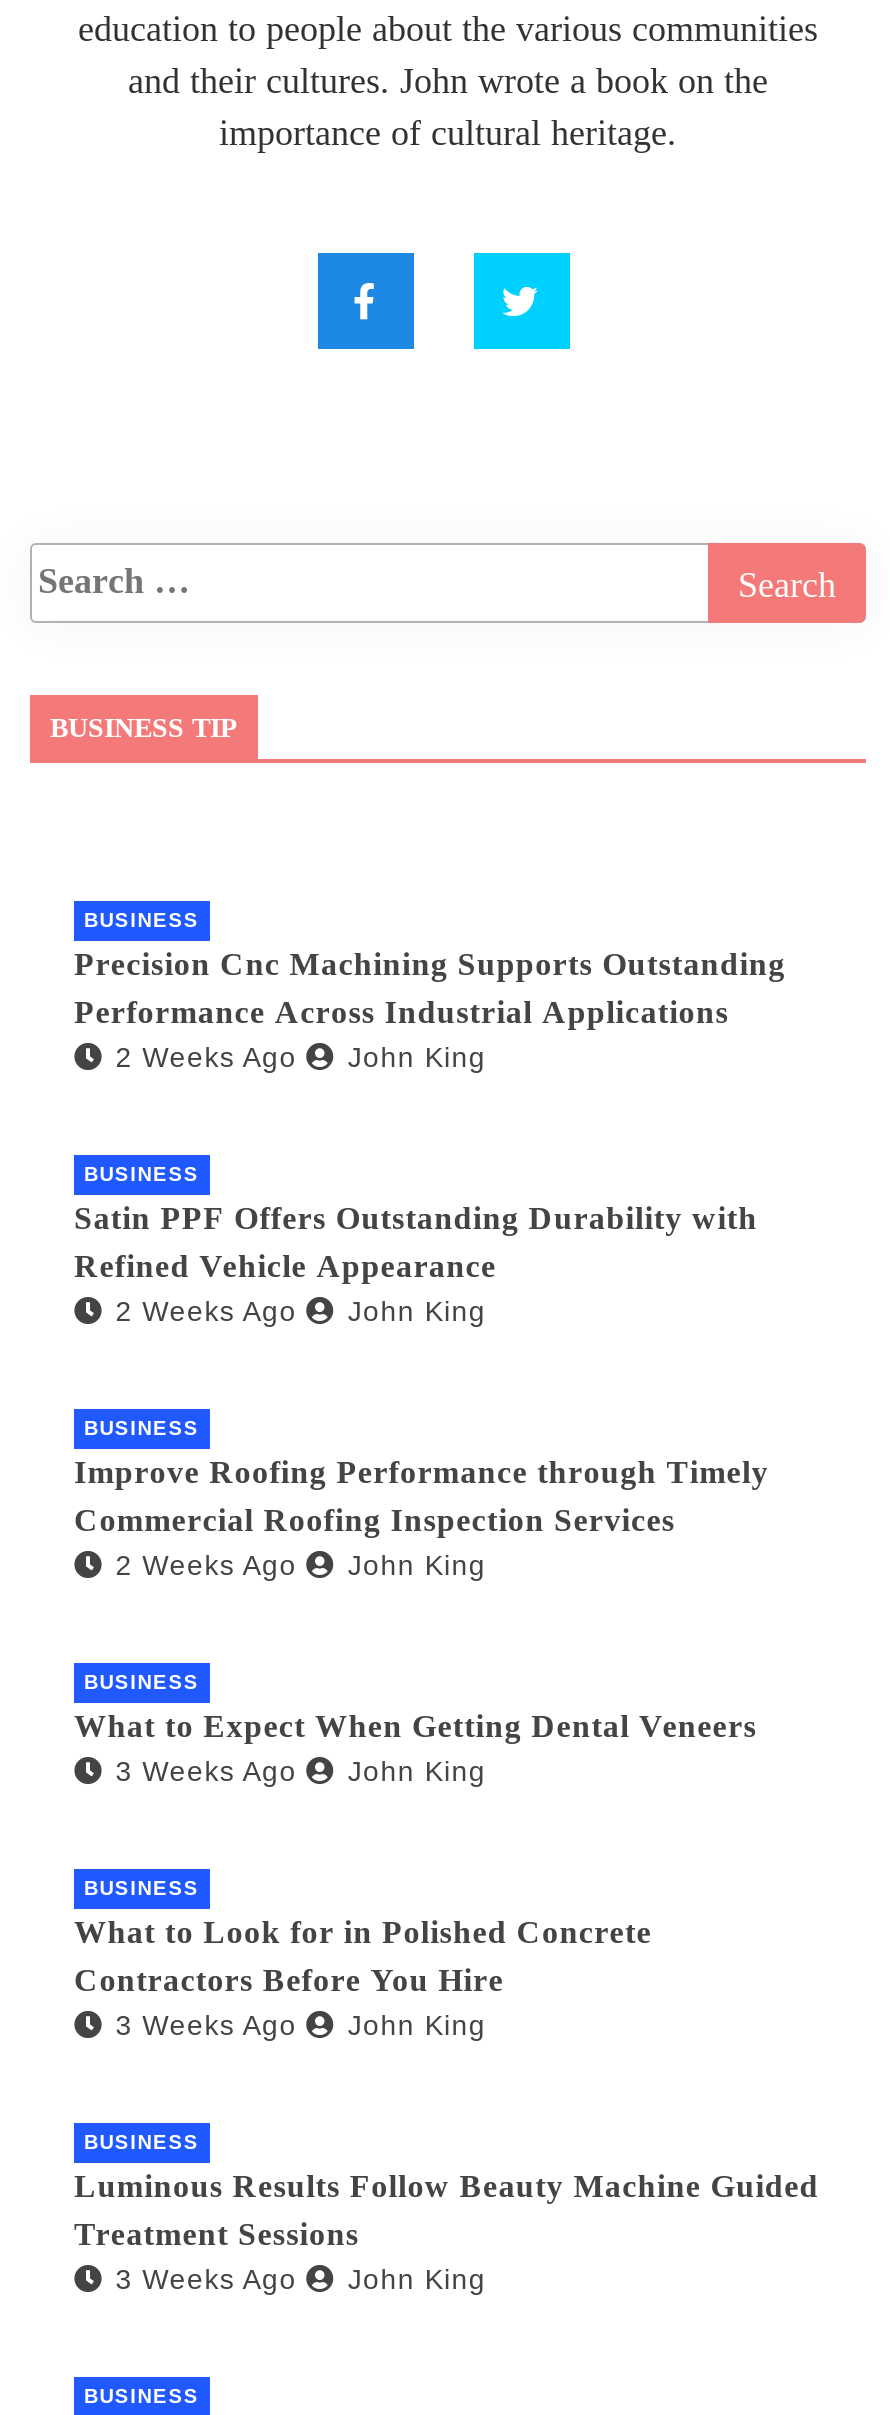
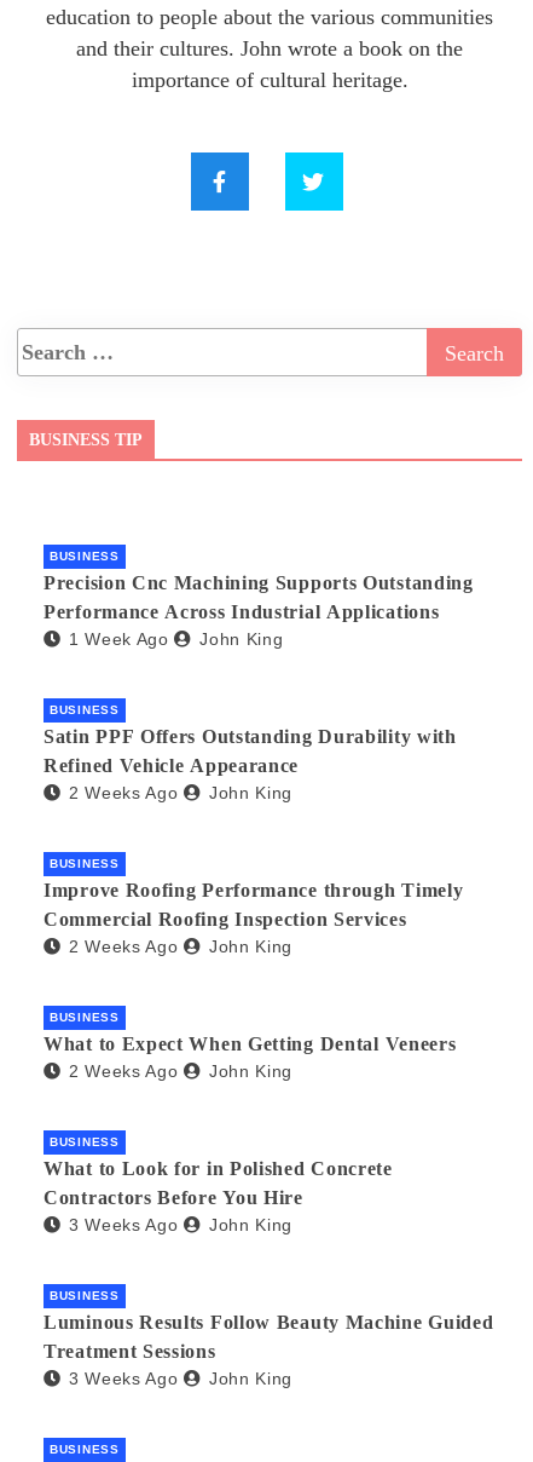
- 2 Weeks Ago John King
+ 1 Week Ago John King

- 3 Weeks Ago John King
+ 2 Weeks Ago John King
